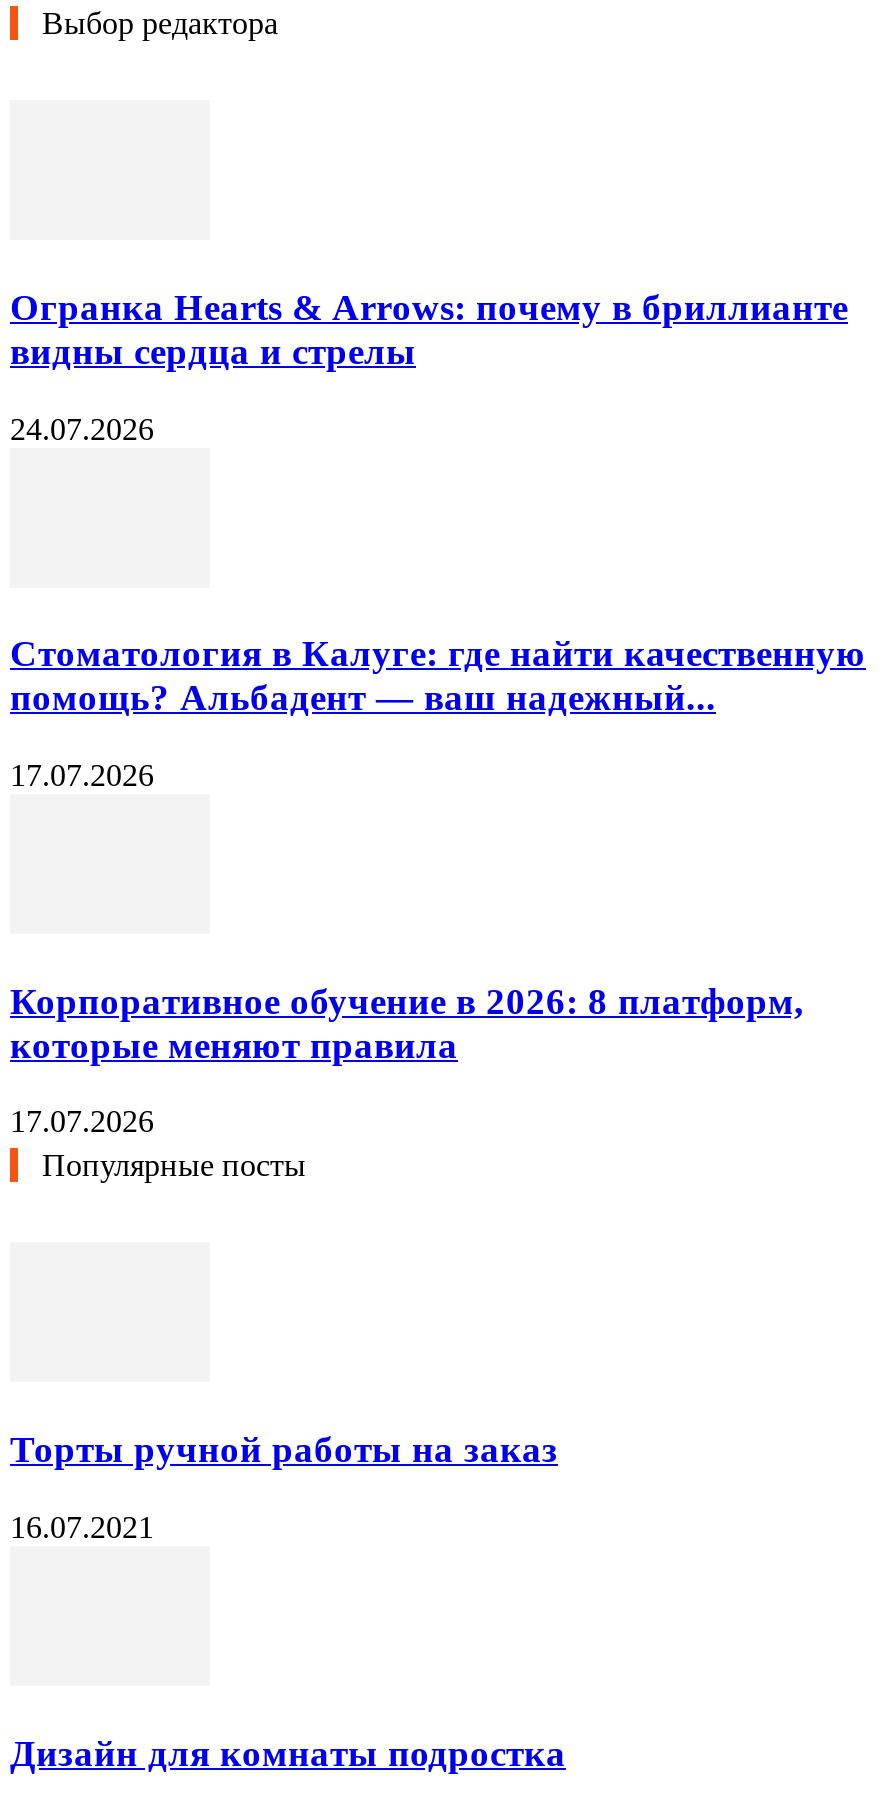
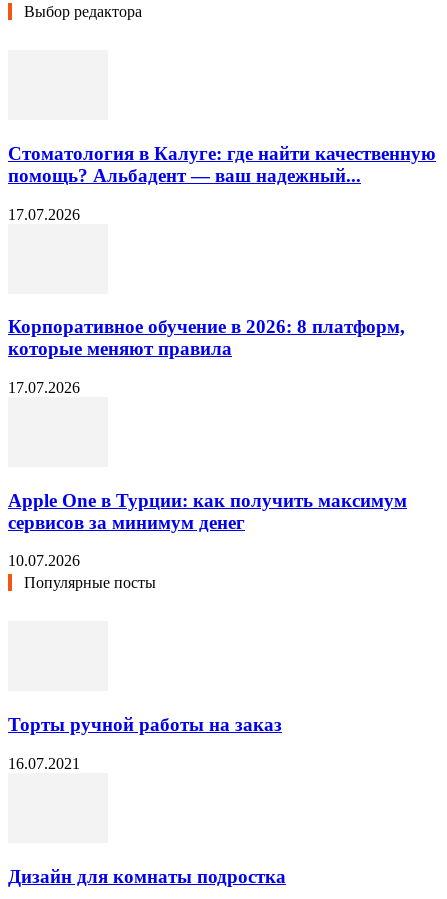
- Огранка Hearts & Arrows: почему в бриллианте
- видны сердца и стрелы
- 24.07.2026

moved up: Стоматология в Калуге: где найти качественную | помощь? Альбадент — ваш надежный... | 17.07.2026 | Корпоративное обучение в 2026: 8 платформ, | которые меняют правила | 17.07.2026

+ Apple One в Турции: как получить максимум
+ сервисов за минимум денег
+ 10.07.2026
